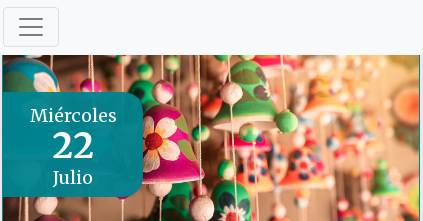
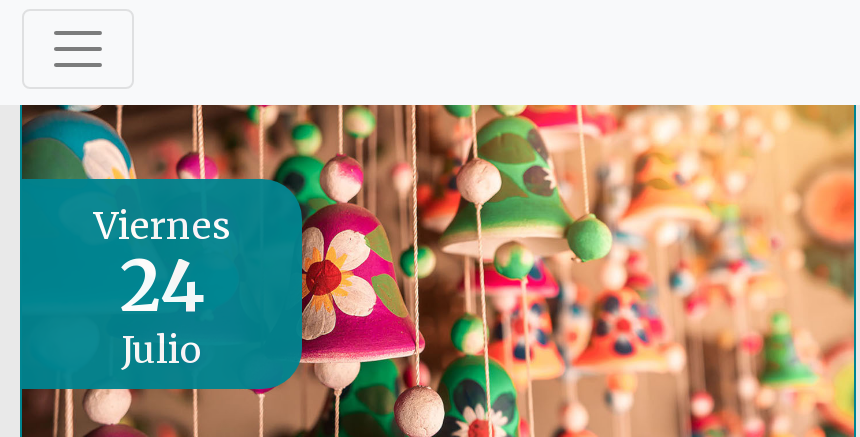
- Miércoles
- 22
+ Viernes
+ 24
